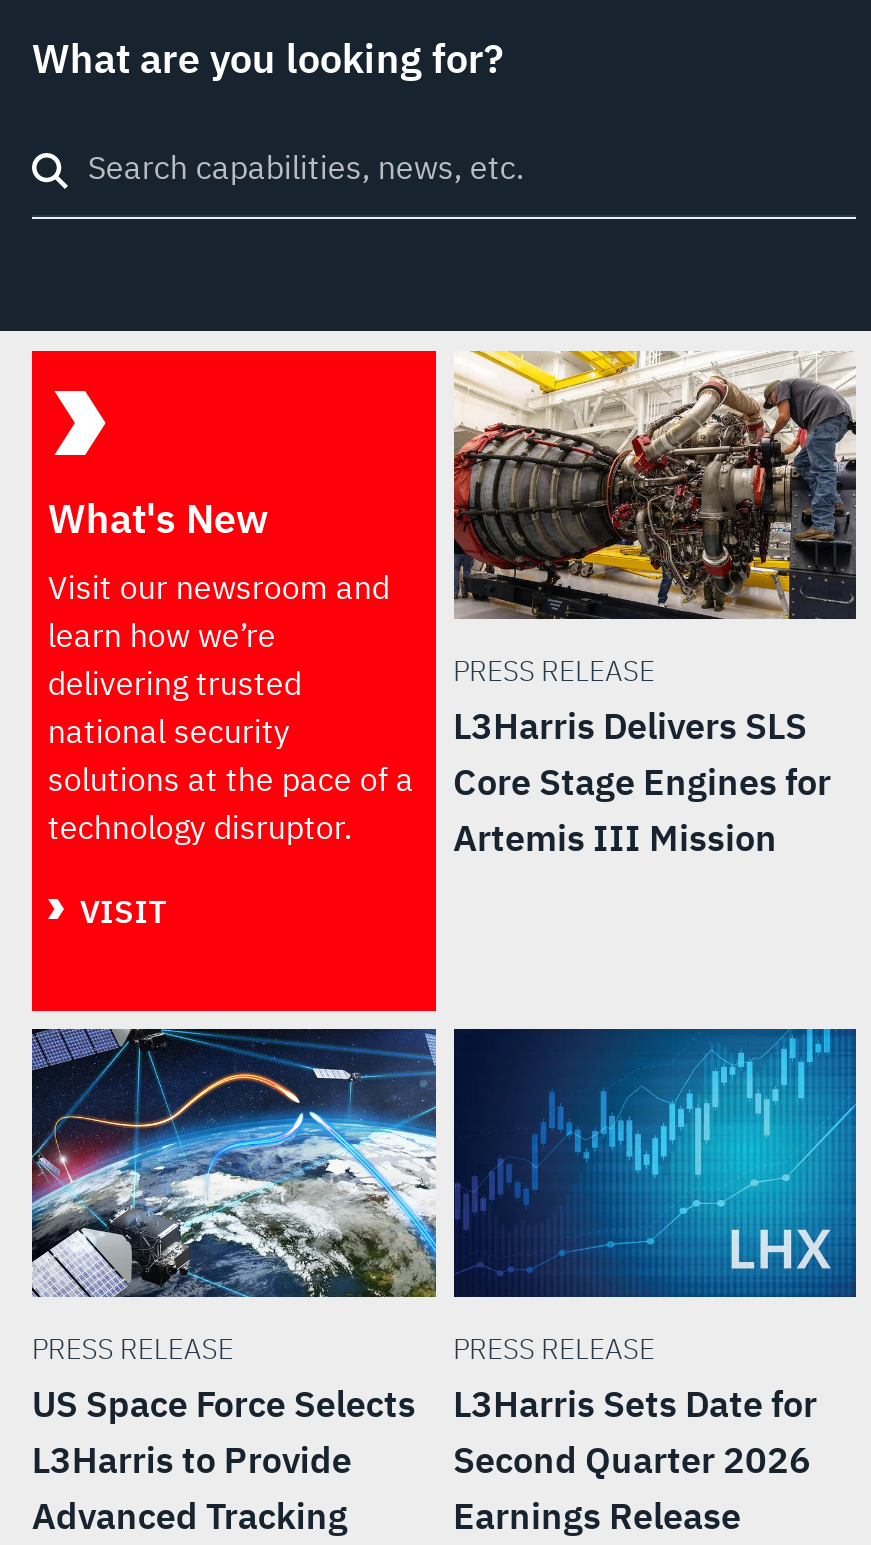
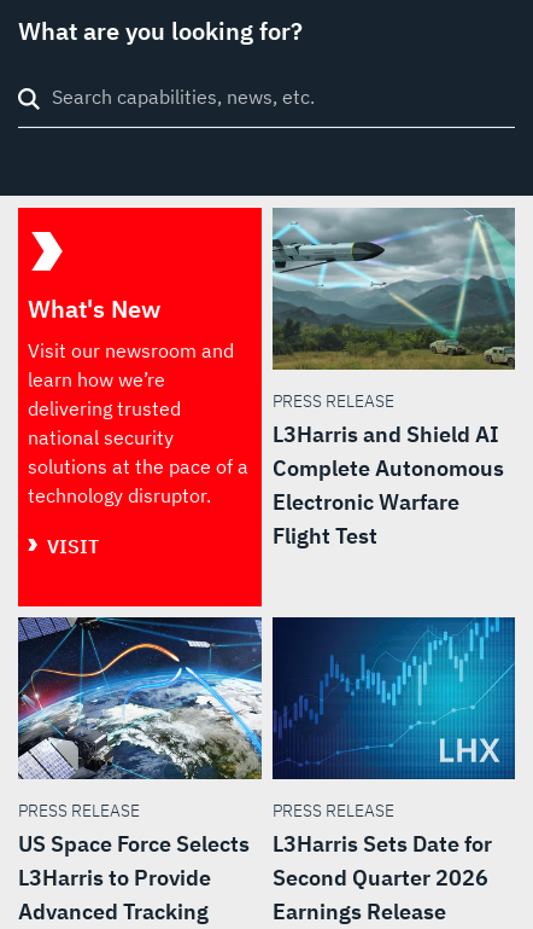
- [image]
+ [image]

- L3Harris Delivers SLS
- Core Stage Engines for
- Artemis III Mission
+ L3Harris and Shield AI
+ Complete Autonomous
+ Electronic Warfare
+ Flight Test
